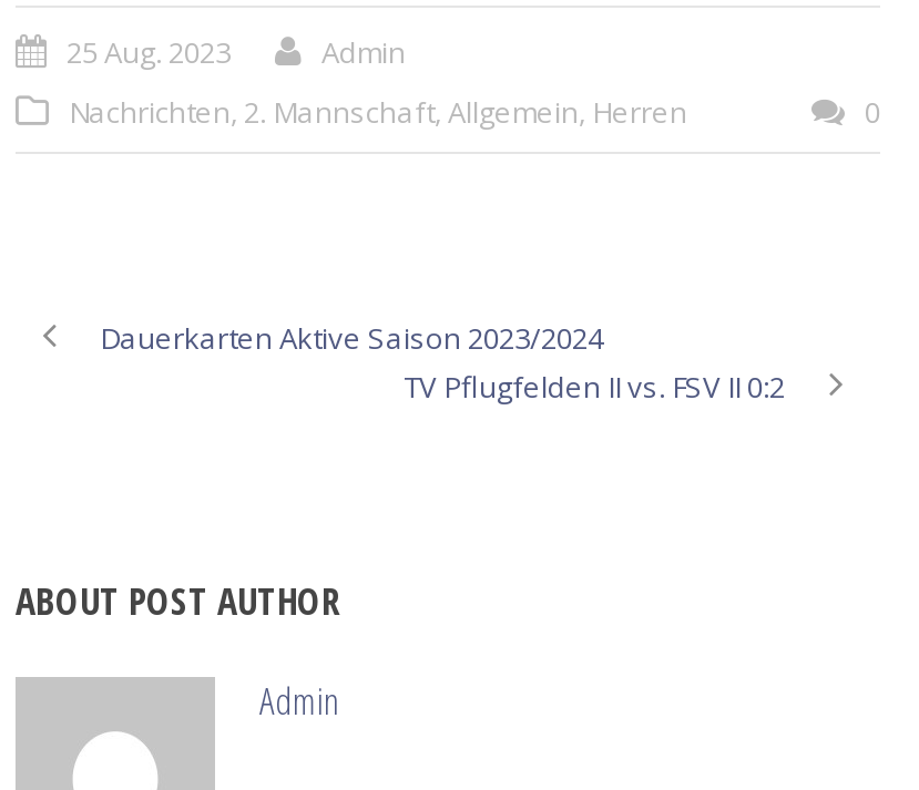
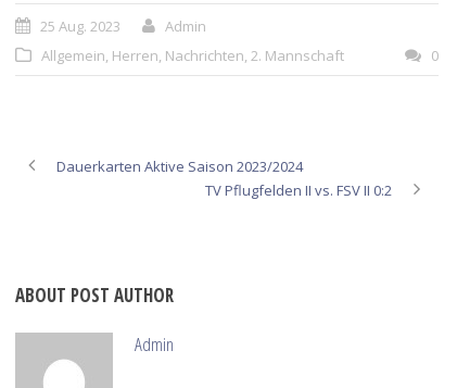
- Nachrichten, 2. Mannschaft, Allgemein, Herren
+ Allgemein, Herren, Nachrichten, 2. Mannschaft
